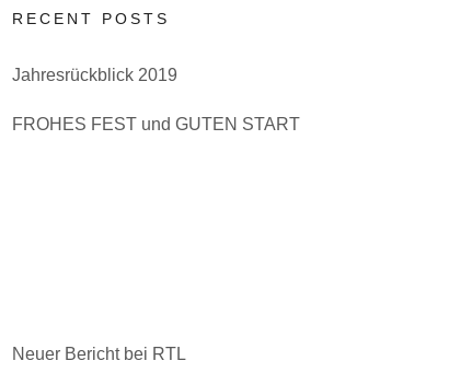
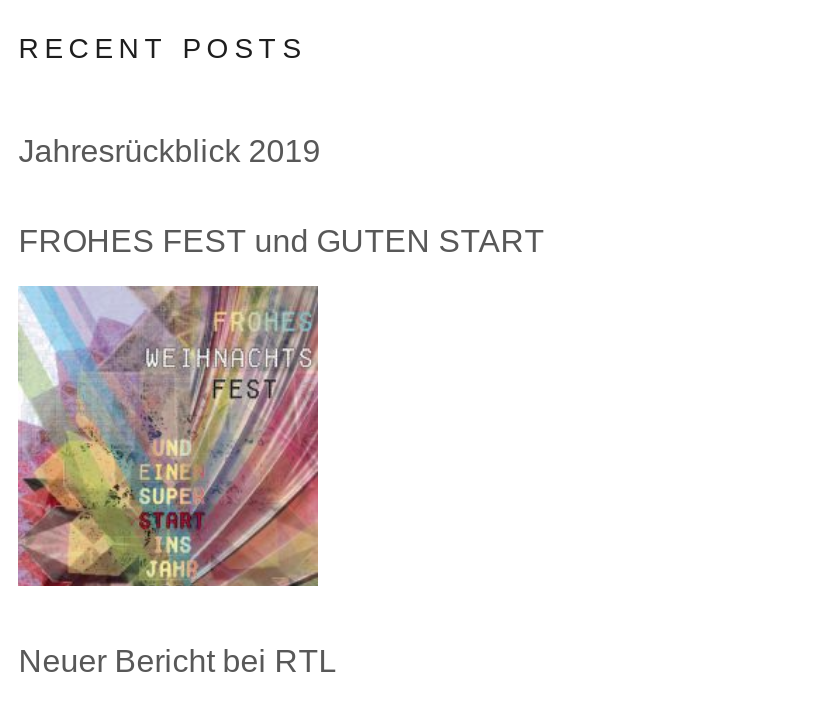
+ [image]
